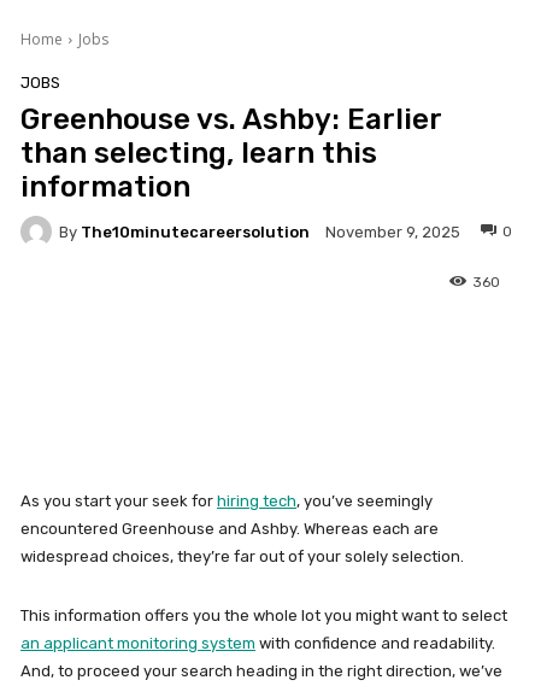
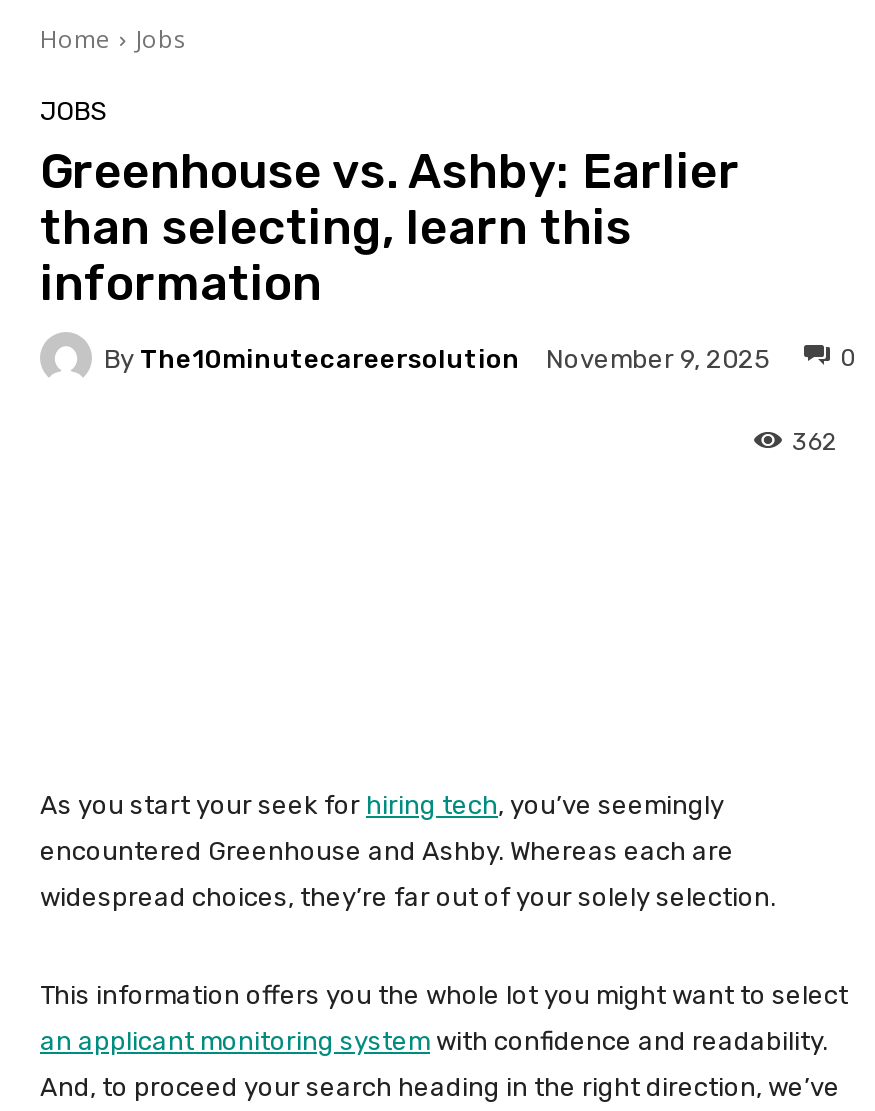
- 360
+ 362
